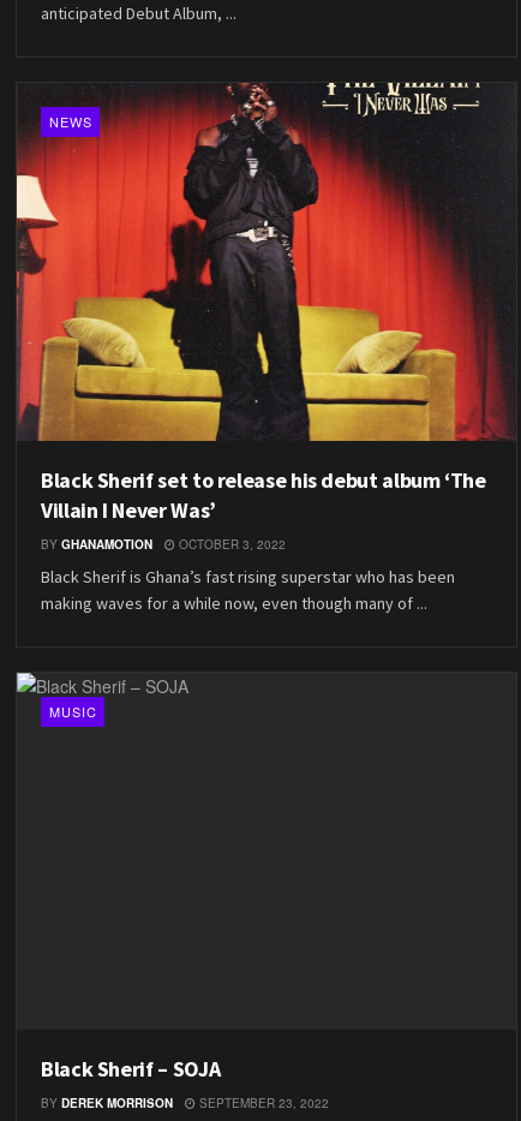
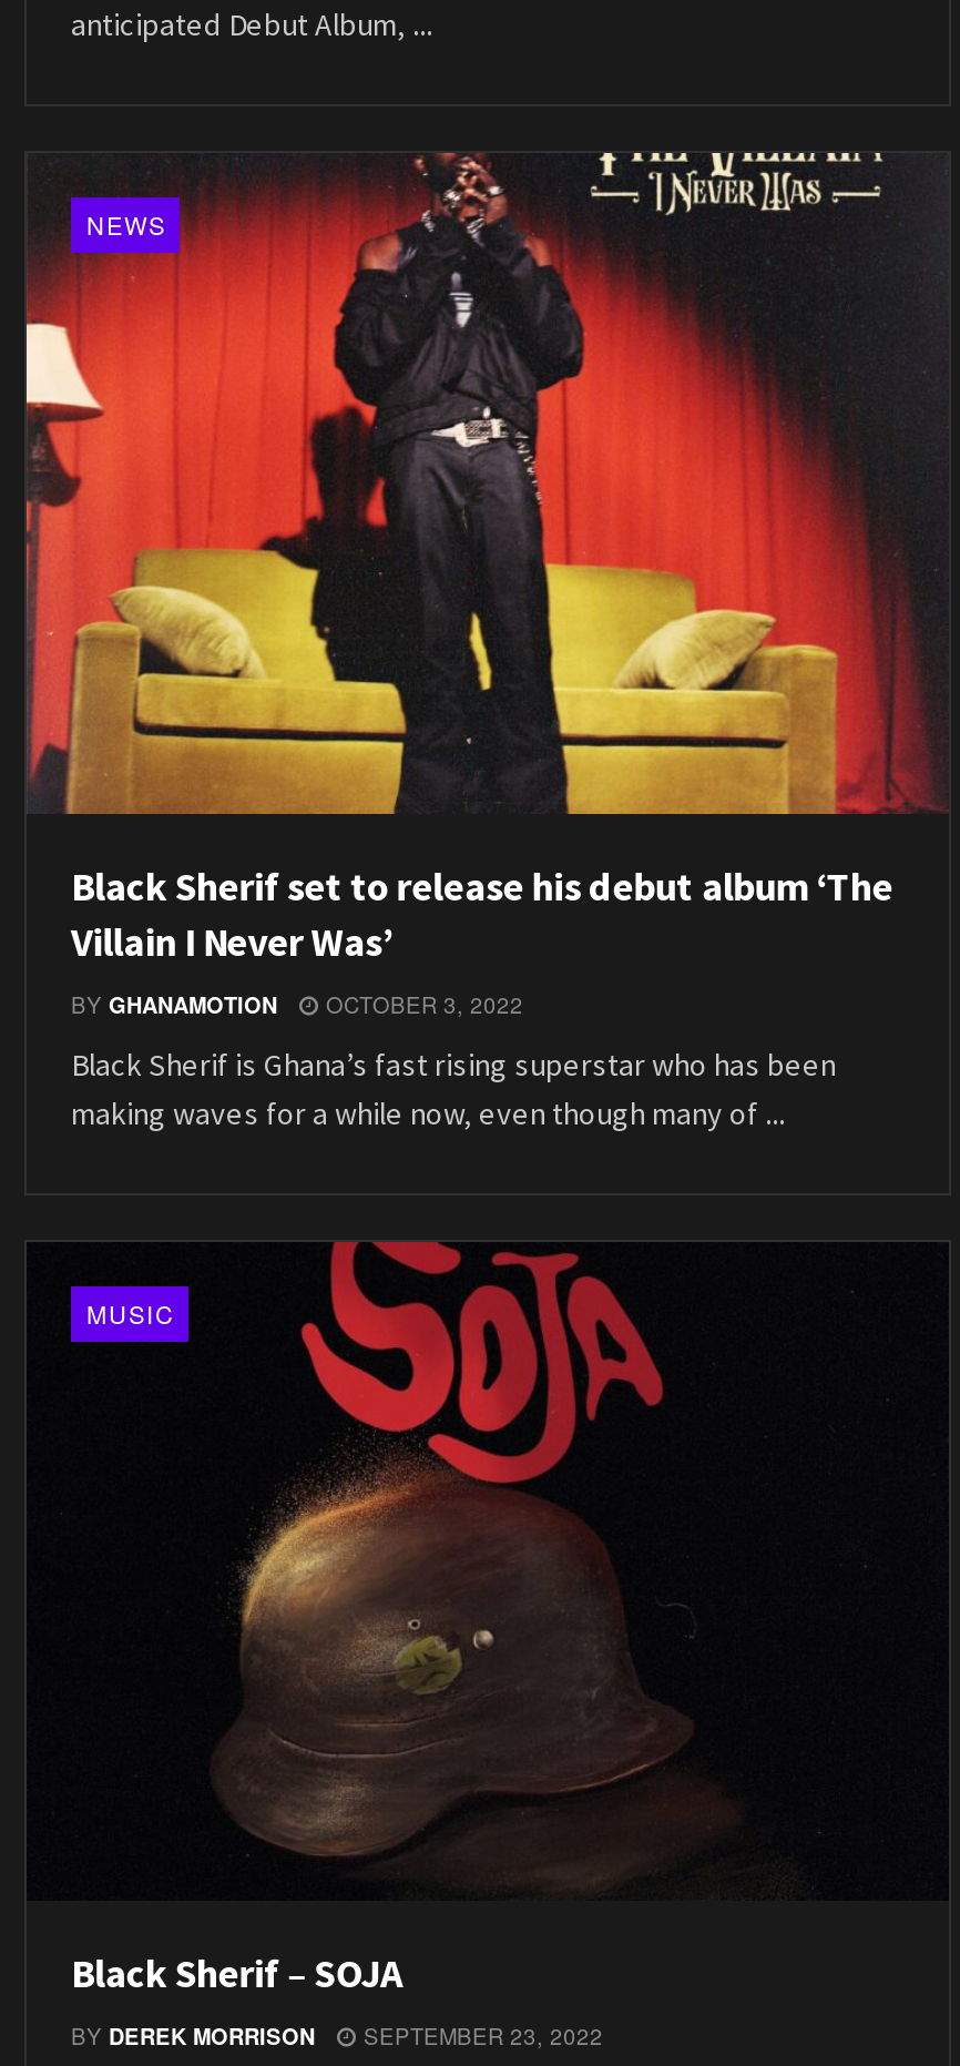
+ [image]
